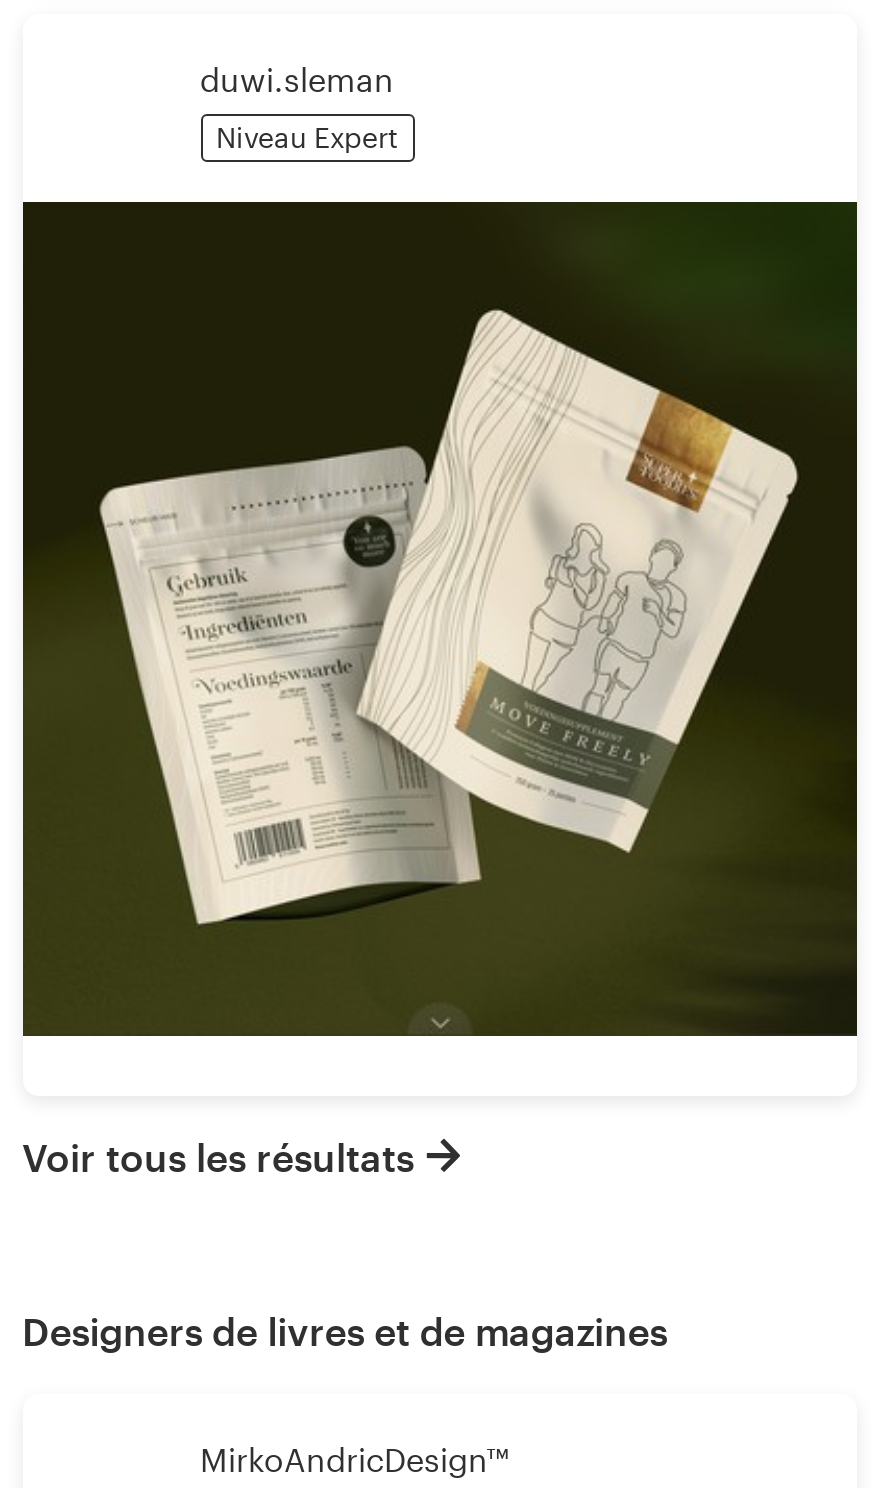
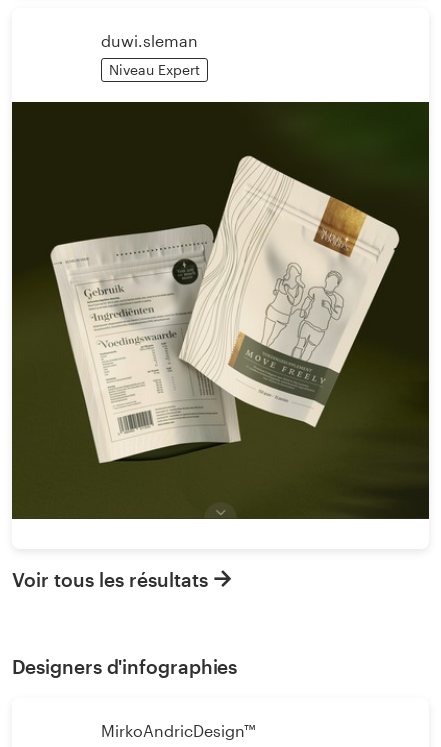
- Designers de livres et de magazines
+ Designers d'infographies
